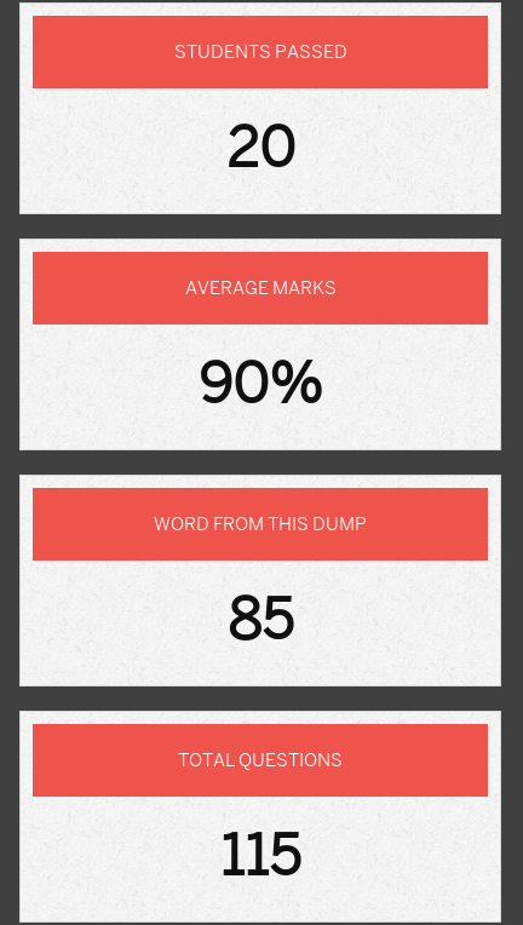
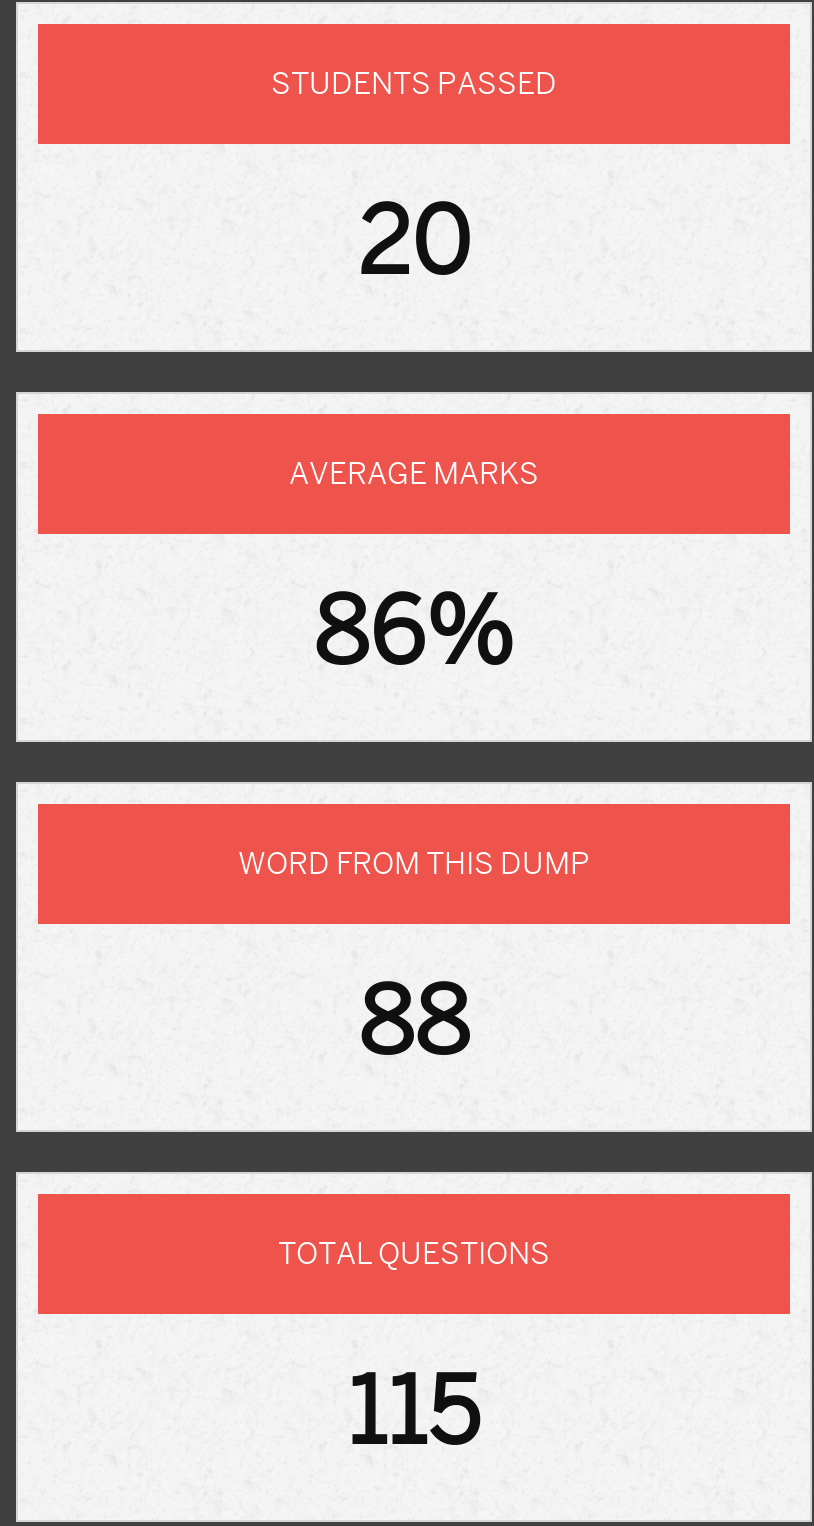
- 90%
+ 86%

- 85
+ 88
